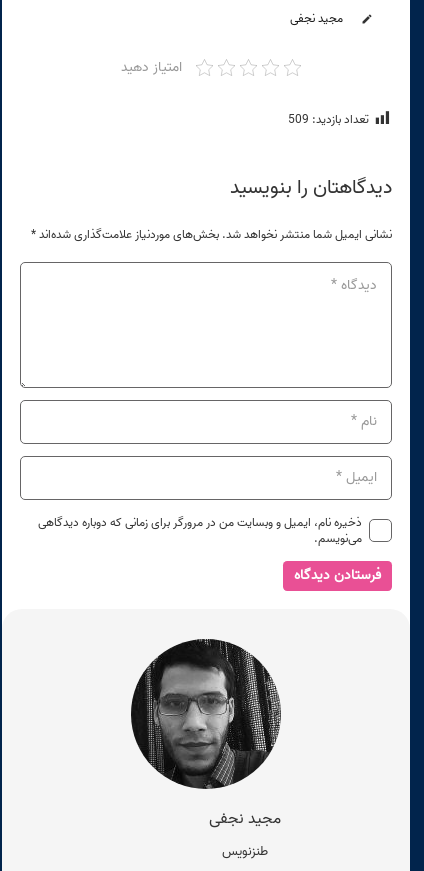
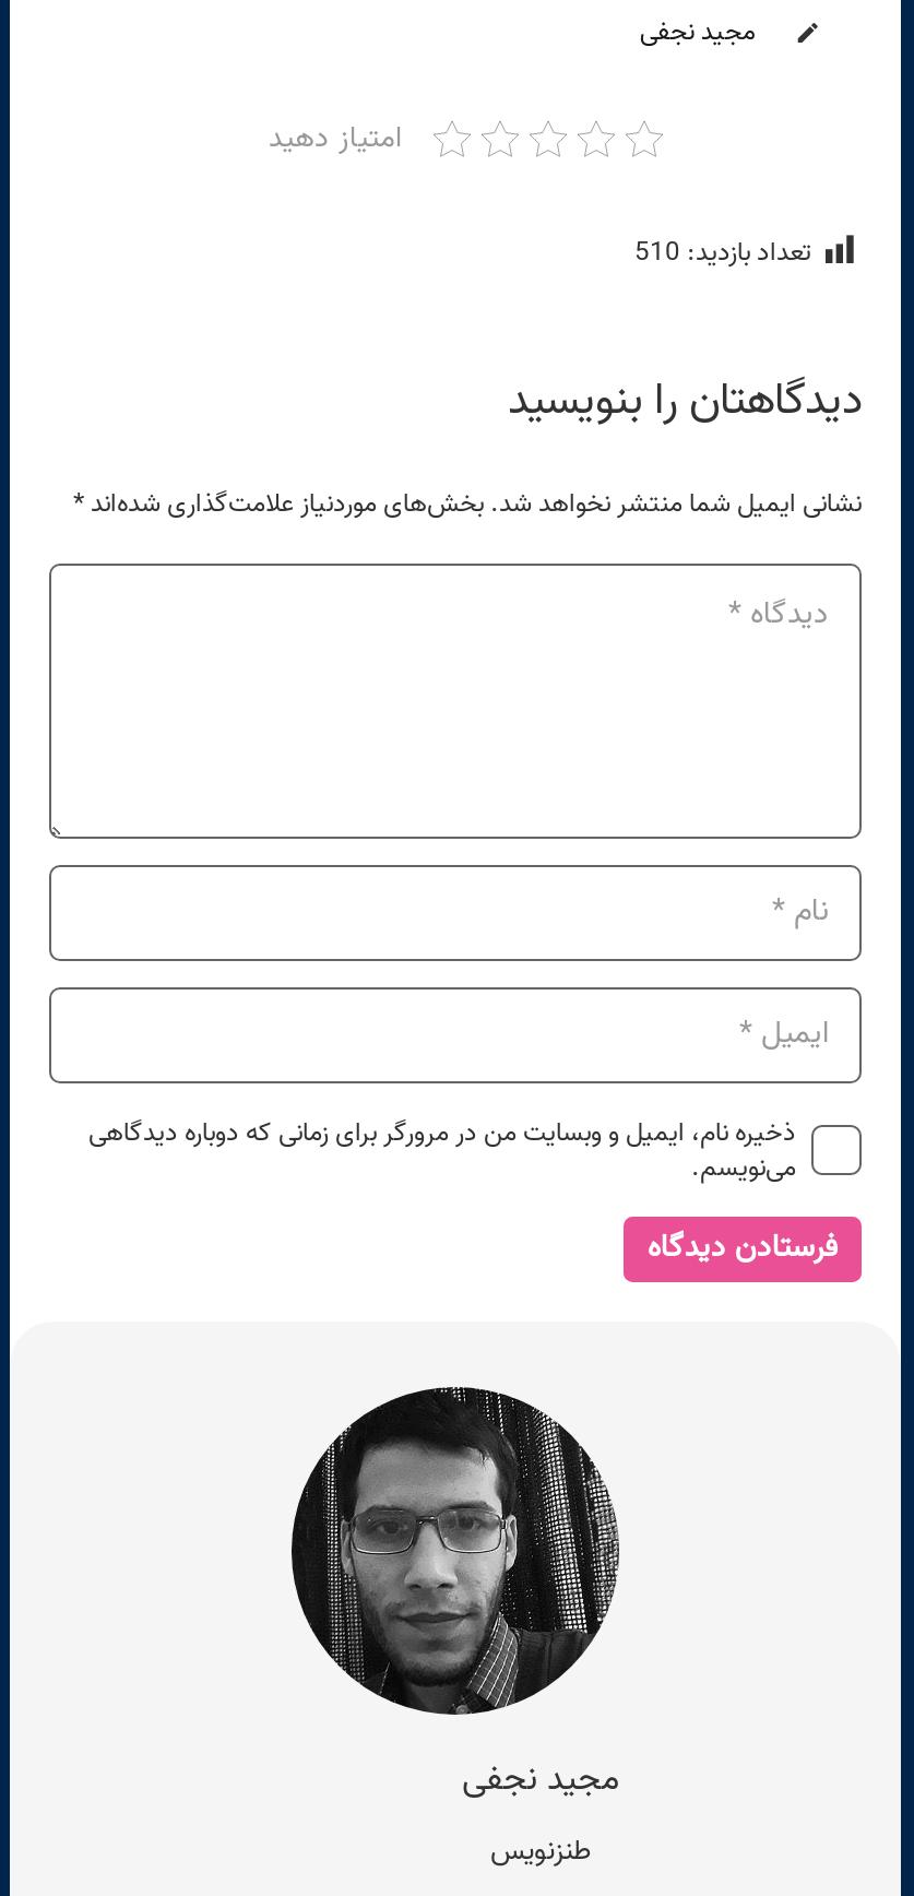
- تعداد بازدید: 509
+ تعداد بازدید: 510
